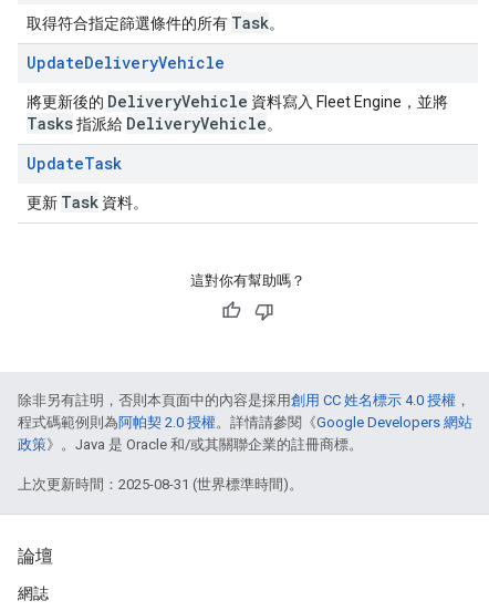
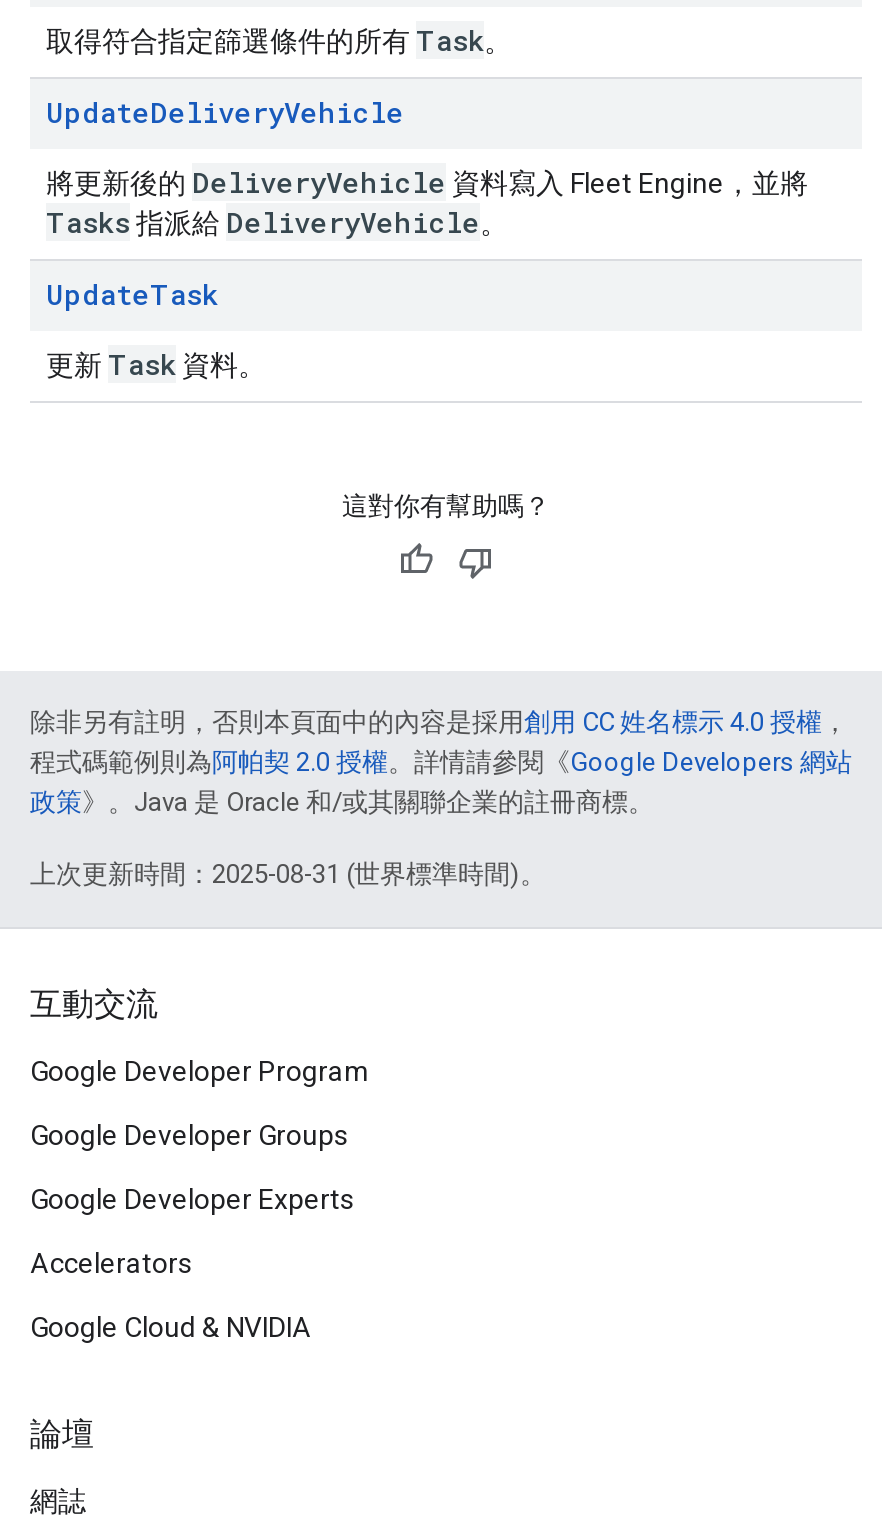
+ 互動交流
+ Google Developer Program
+ Google Developer Groups
+ Google Developer Experts
+ Accelerators
+ Google Cloud & NVIDIA
